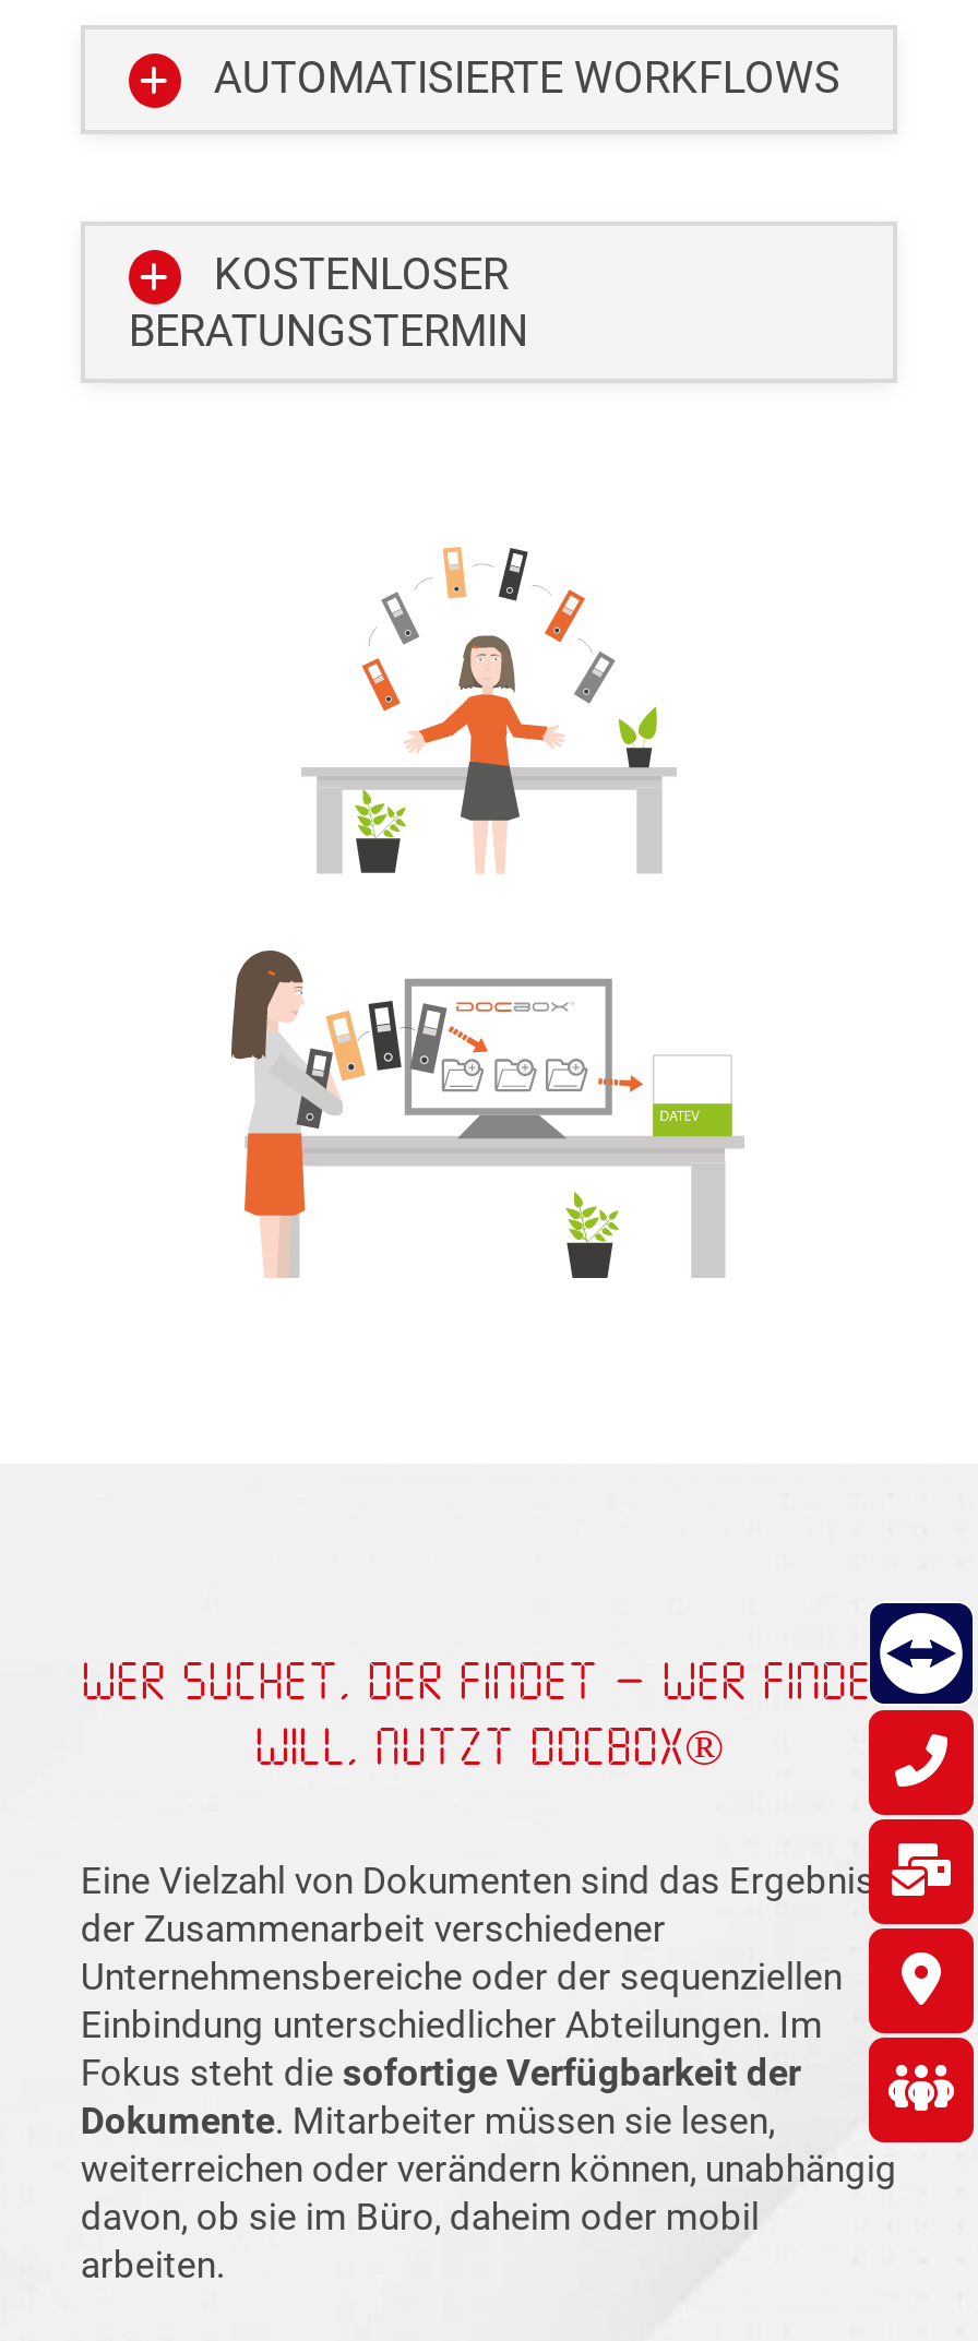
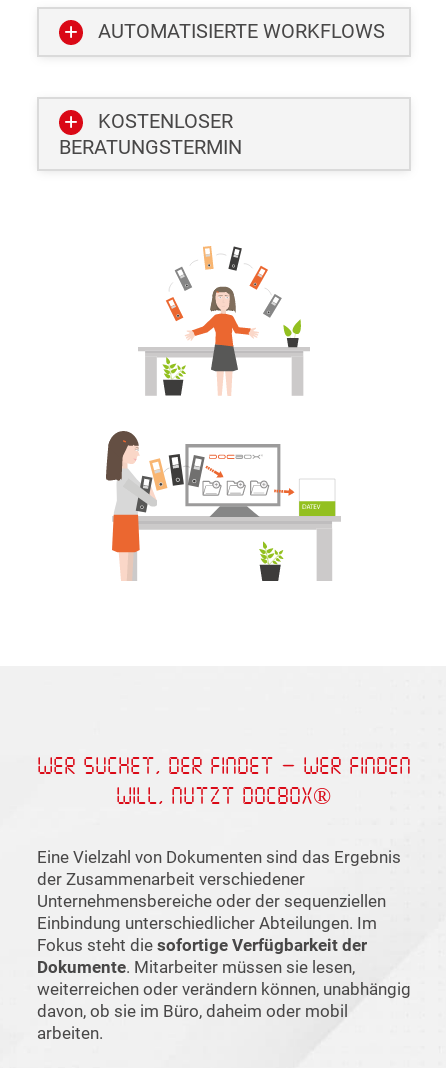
- [image]
